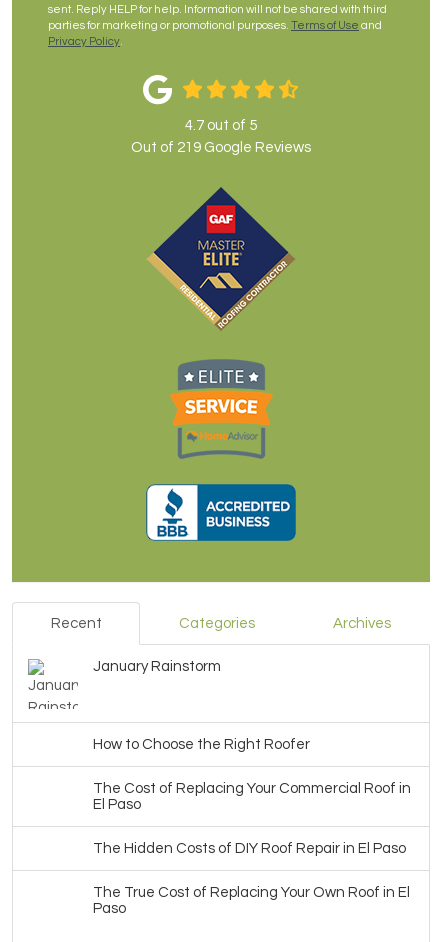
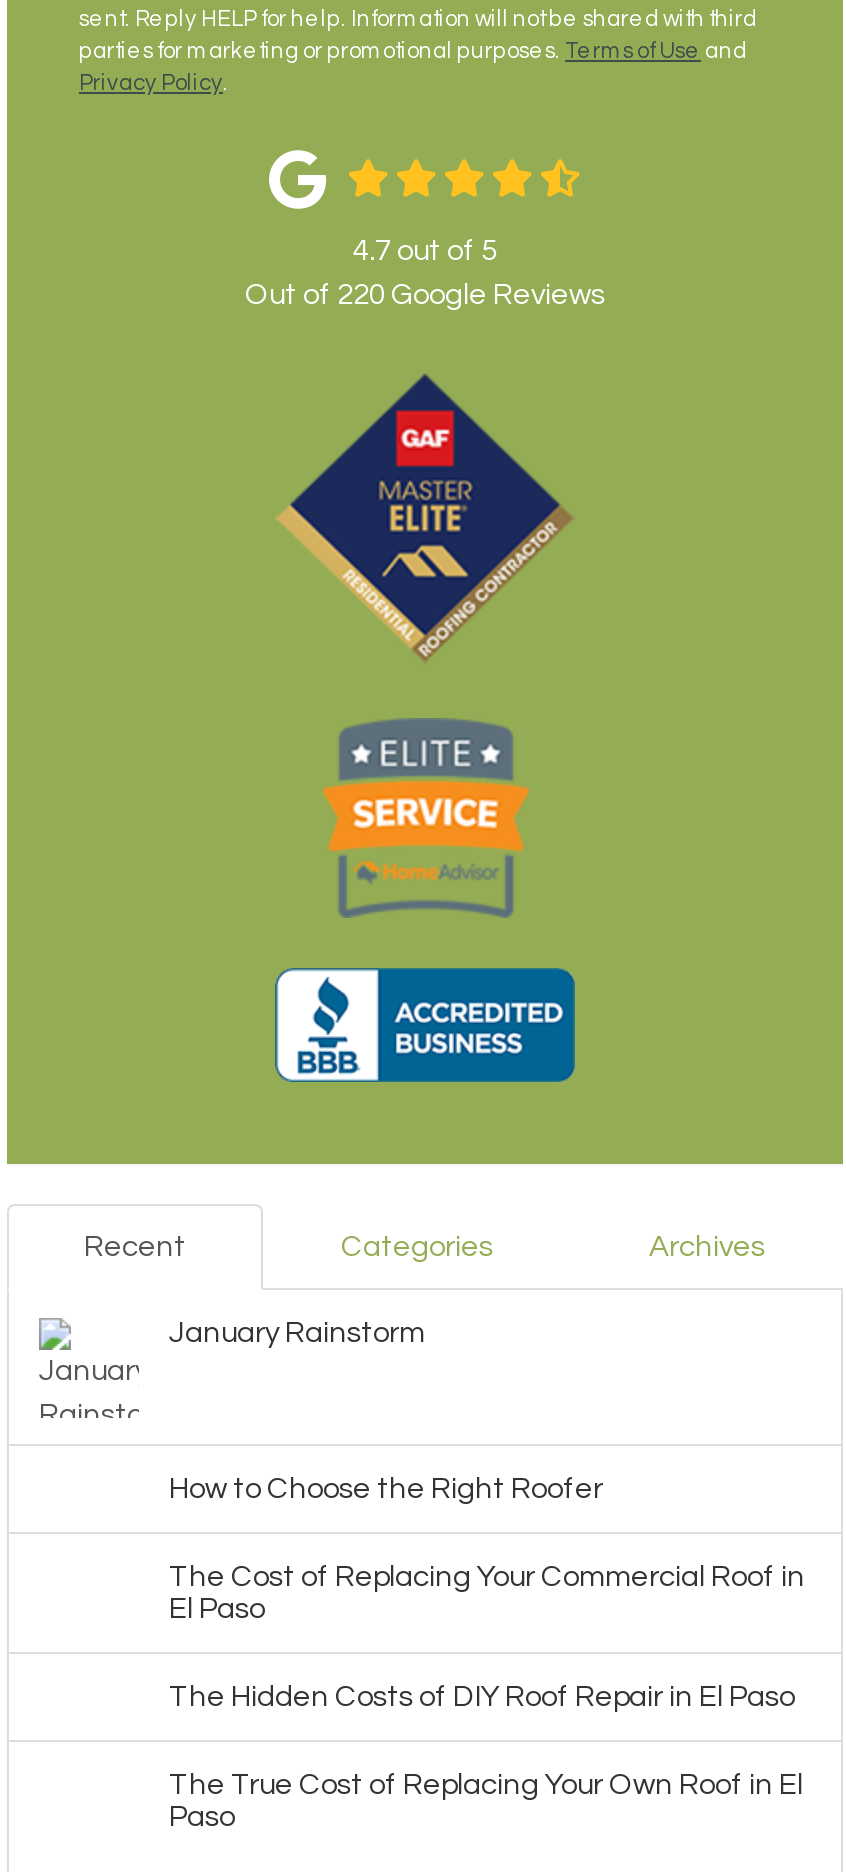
- Out of 219 Google Reviews
+ Out of 220 Google Reviews
